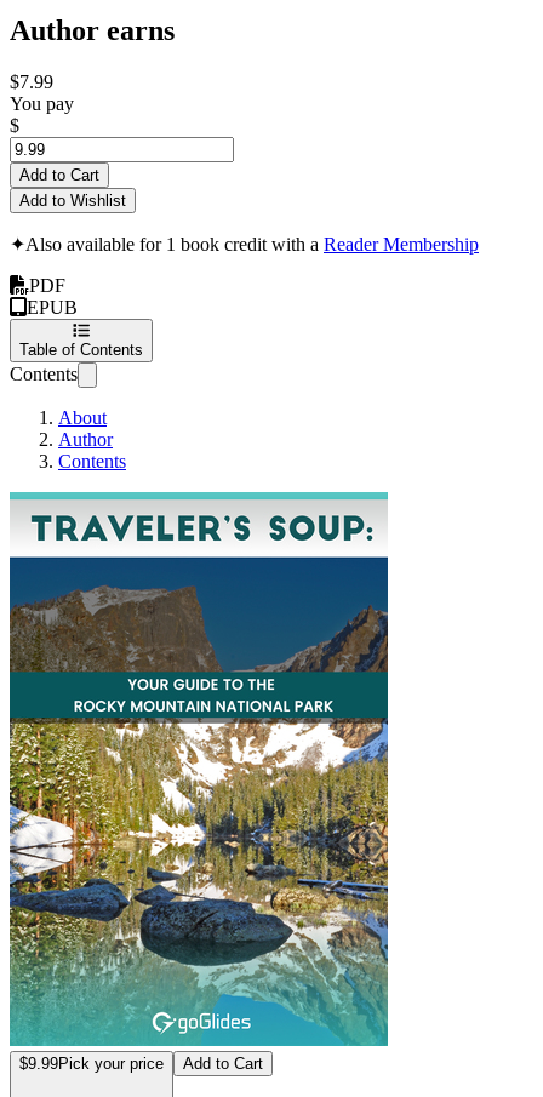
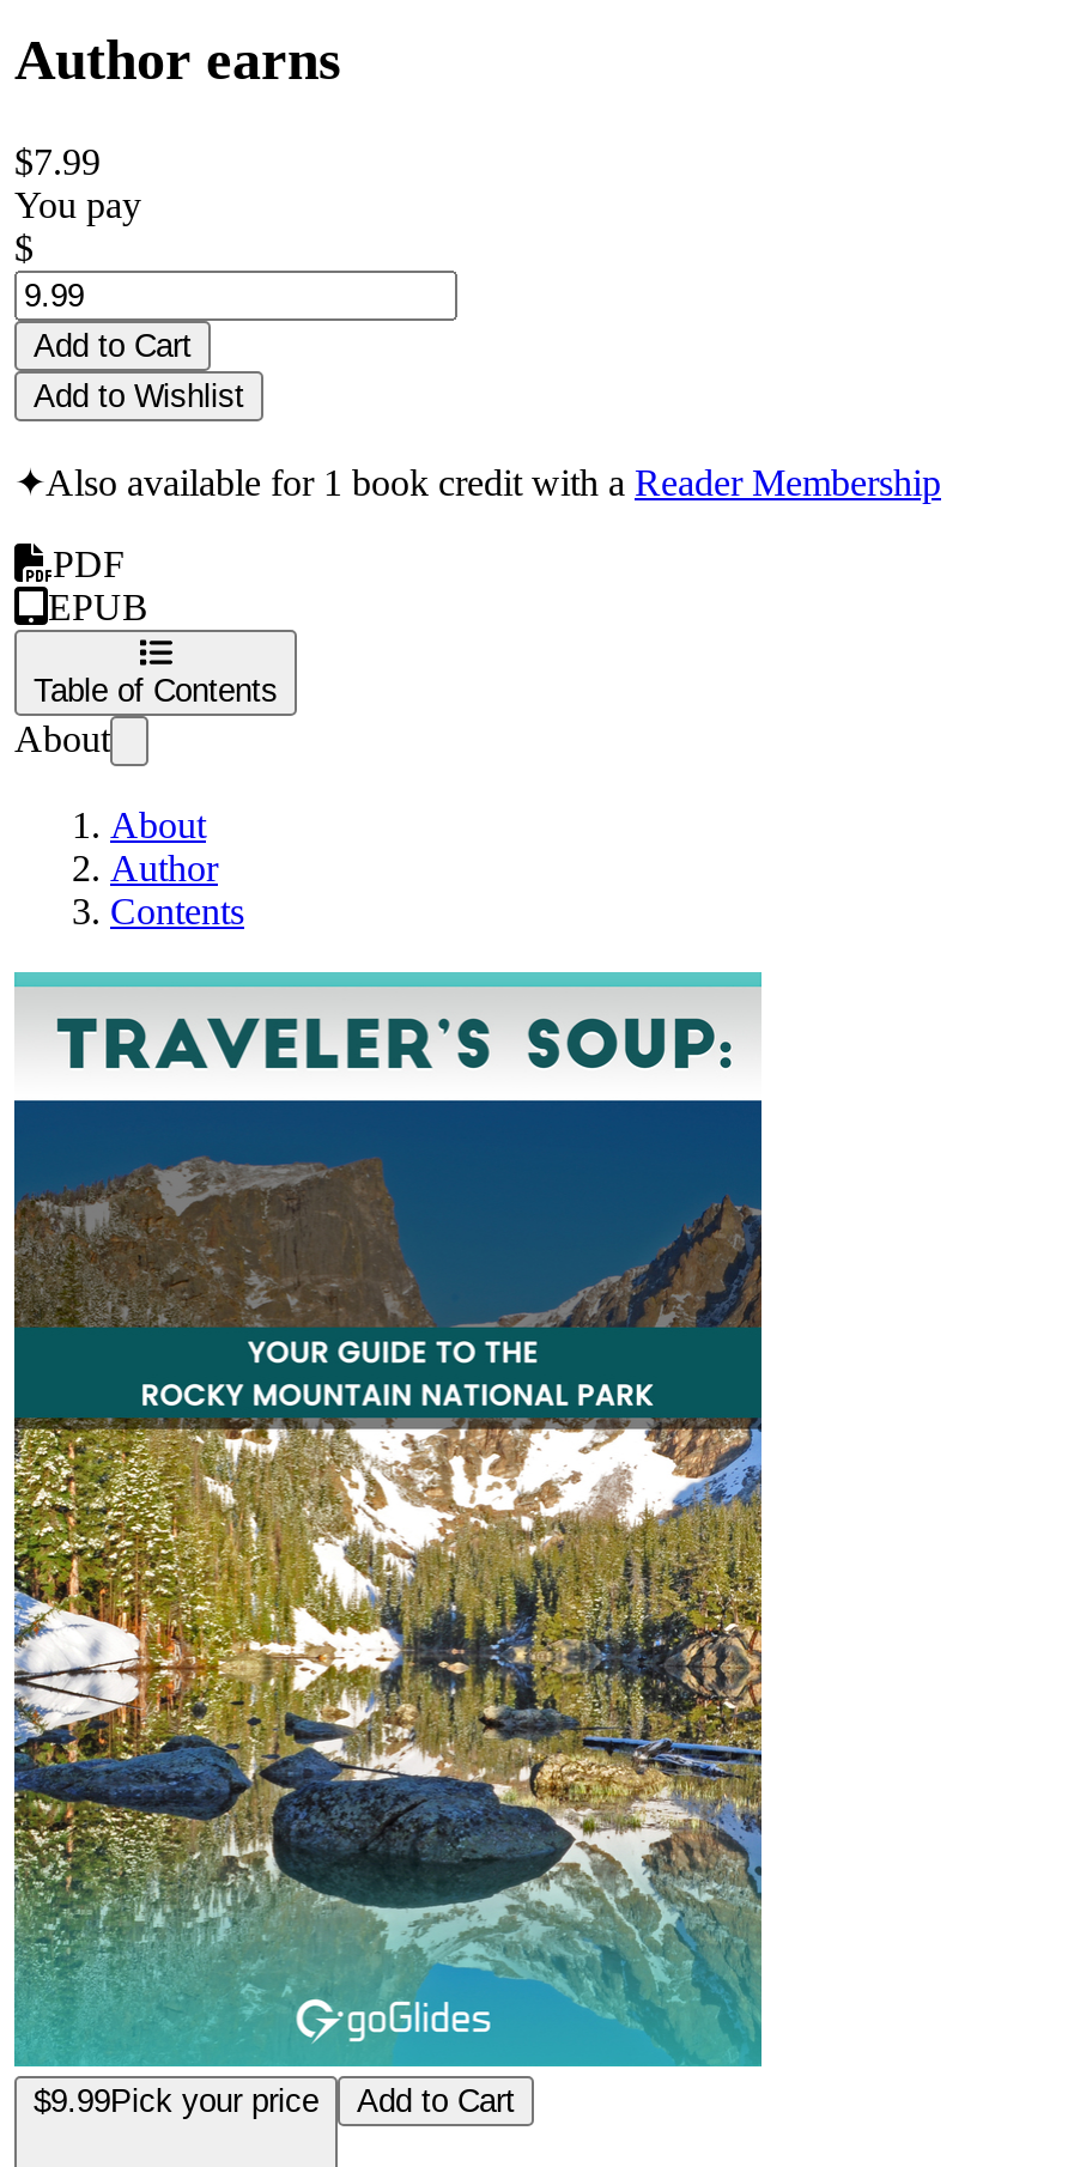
- Contents
+ About
